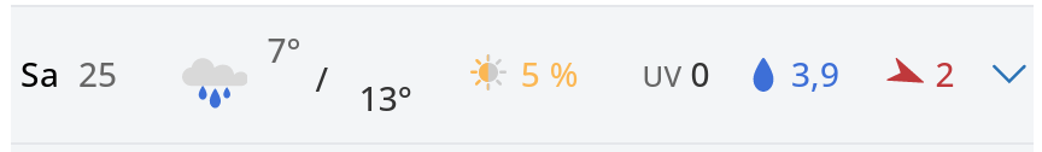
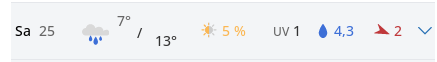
- UV 0
+ UV 1

- 3,9
+ 4,3
